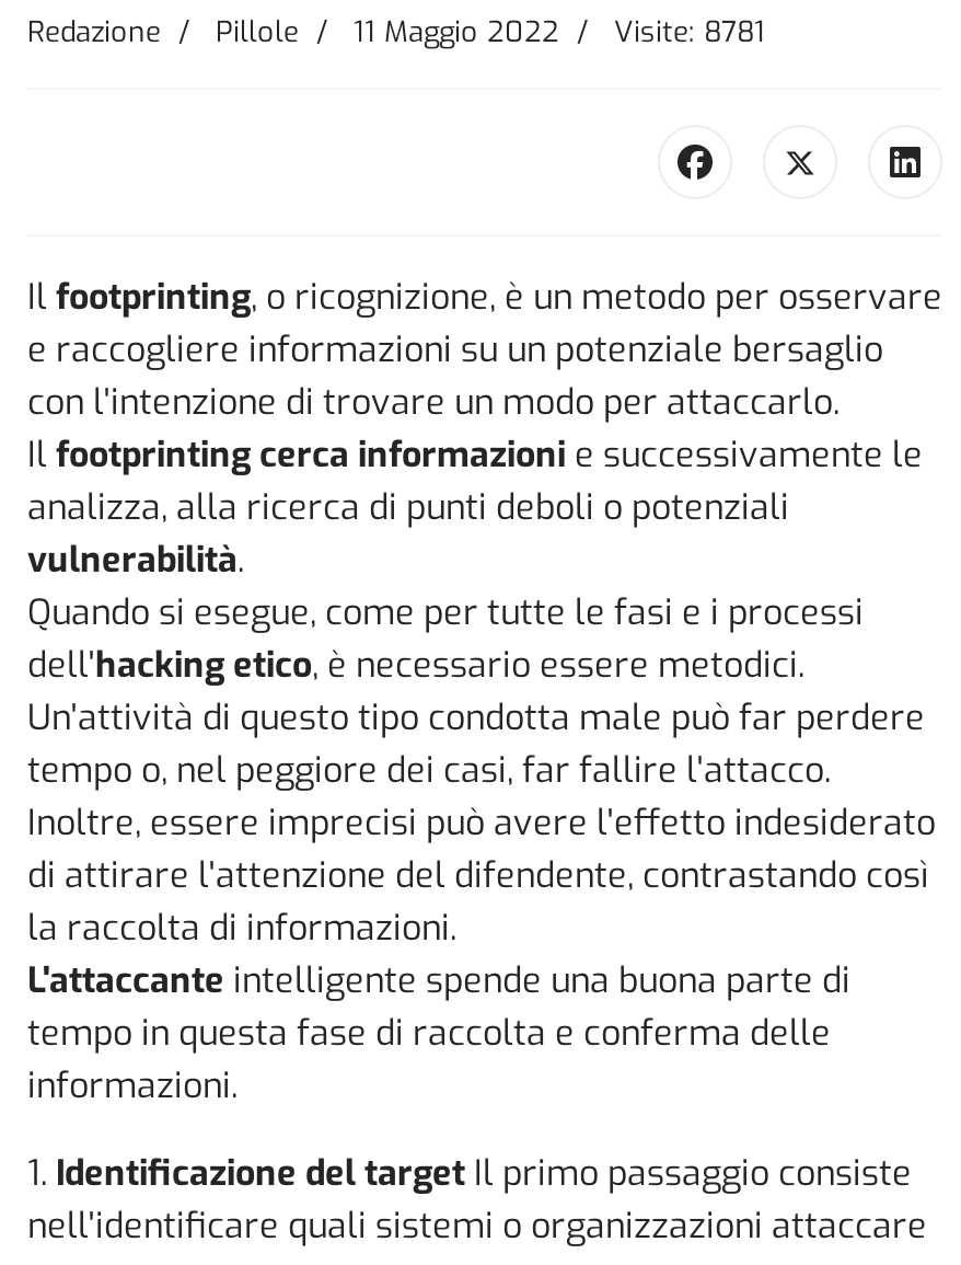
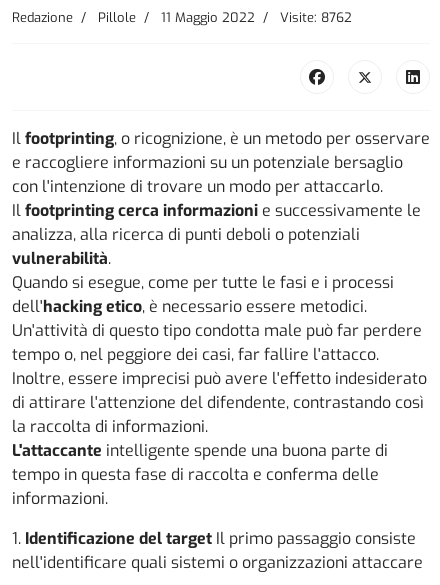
- Redazione Pillole 11 Maggio 2022 Visite: 8781
+ Redazione Pillole 11 Maggio 2022 Visite: 8762
